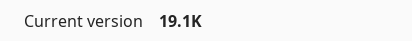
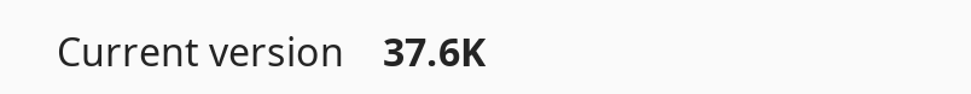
- Current version 19.1K
+ Current version 37.6K
